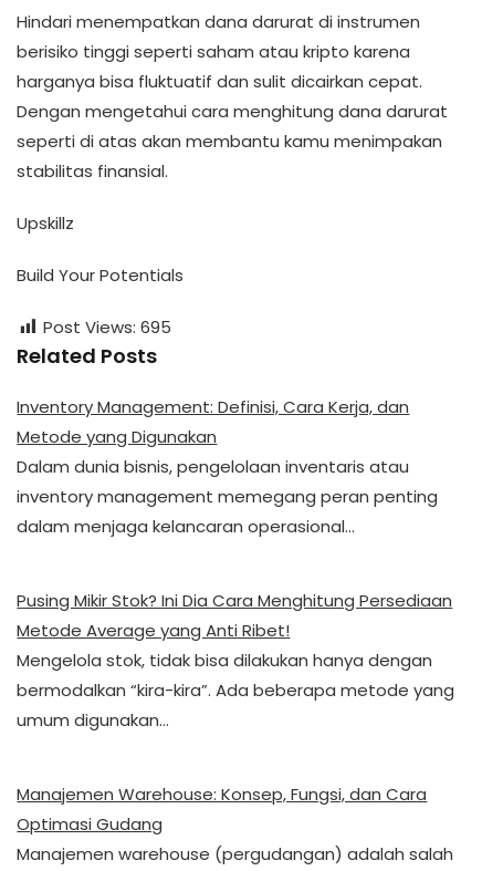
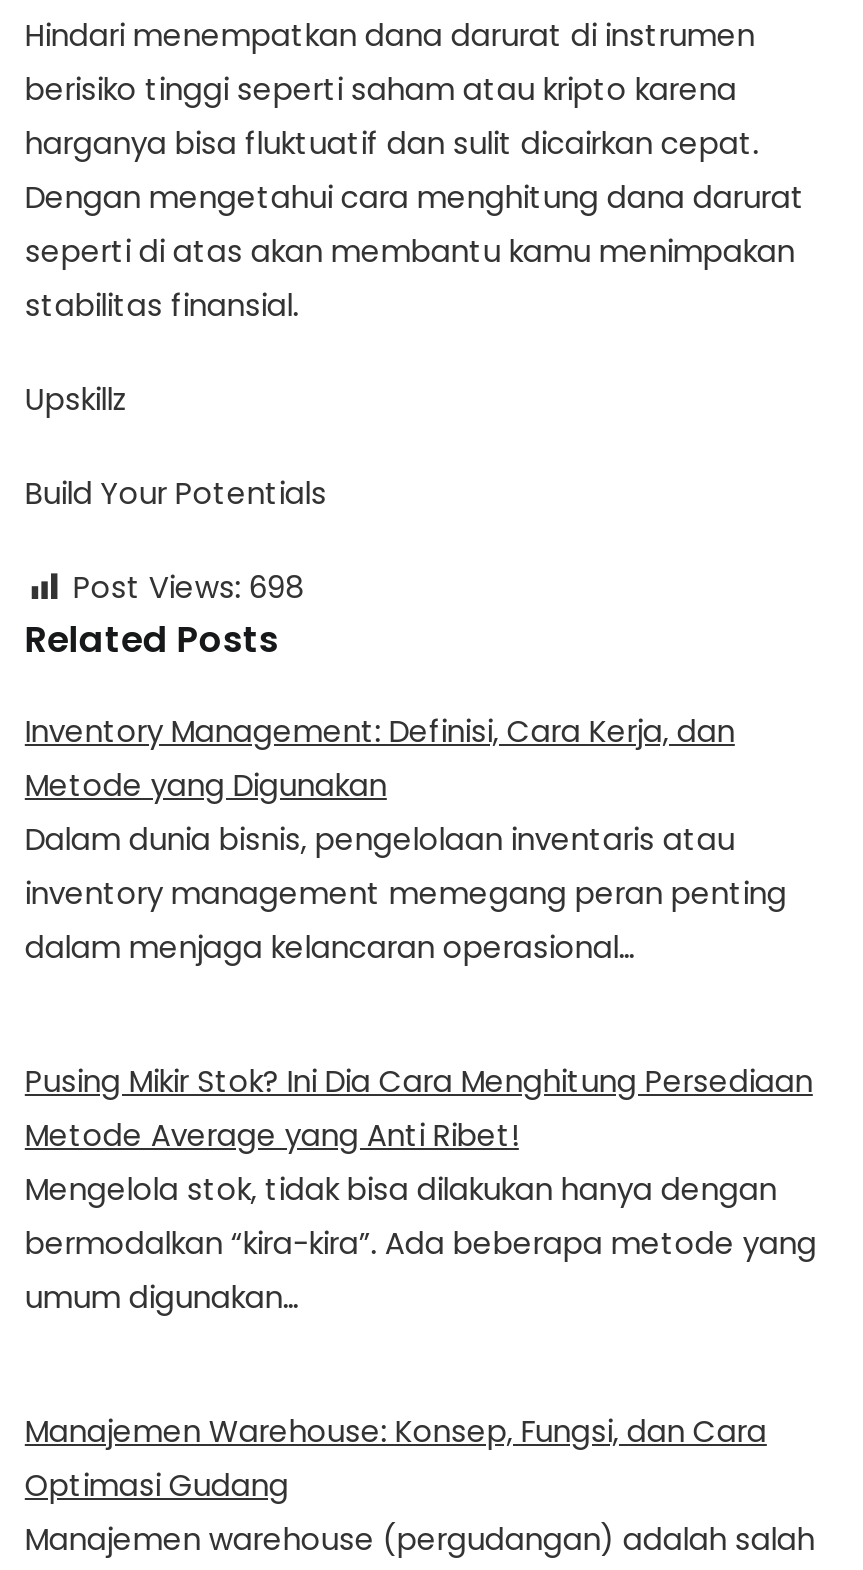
- Post Views: 695
+ Post Views: 698
